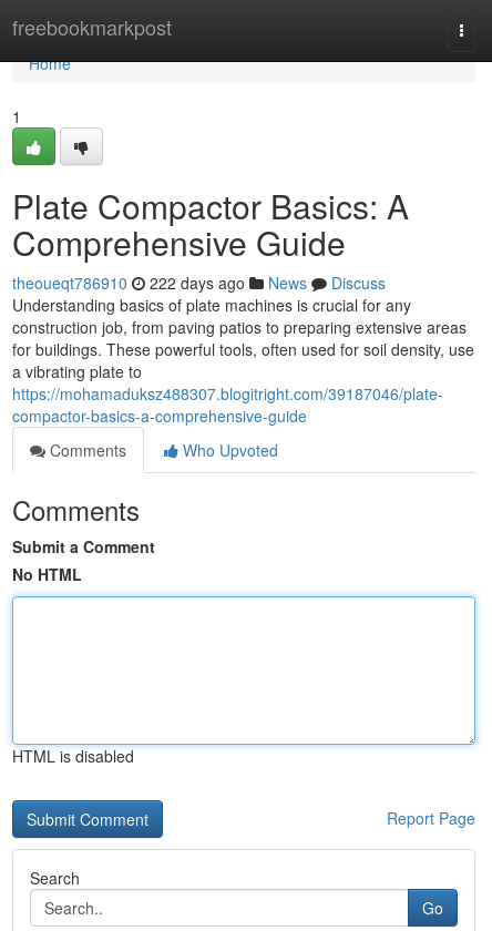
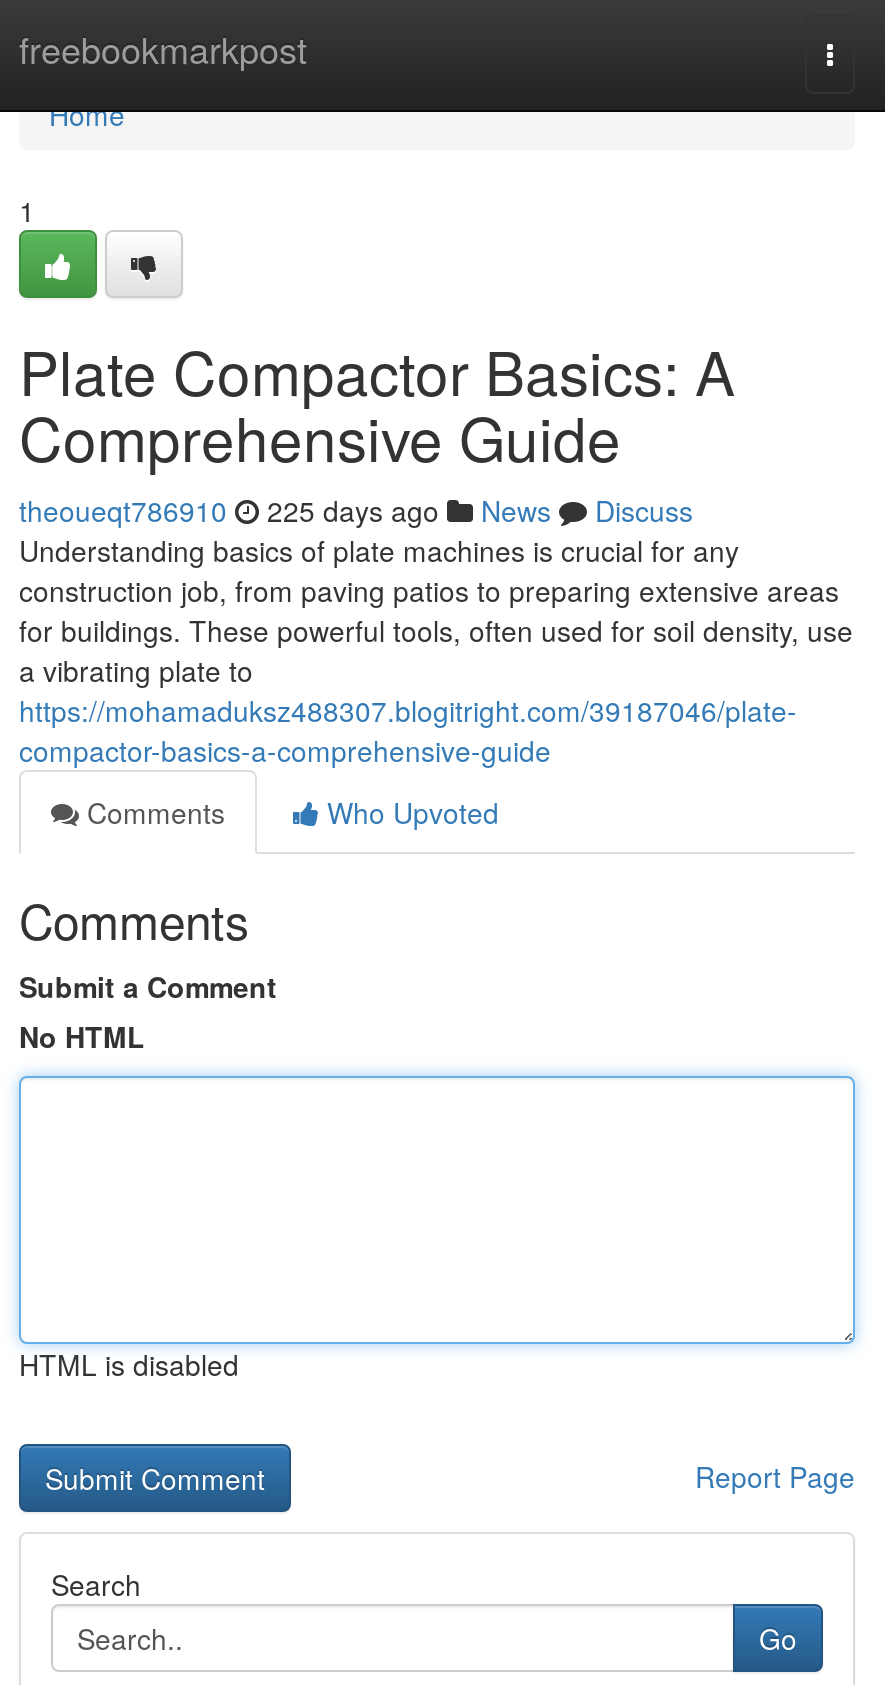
- theoueqt786910 222 days ago News Discuss
+ theoueqt786910 225 days ago News Discuss
